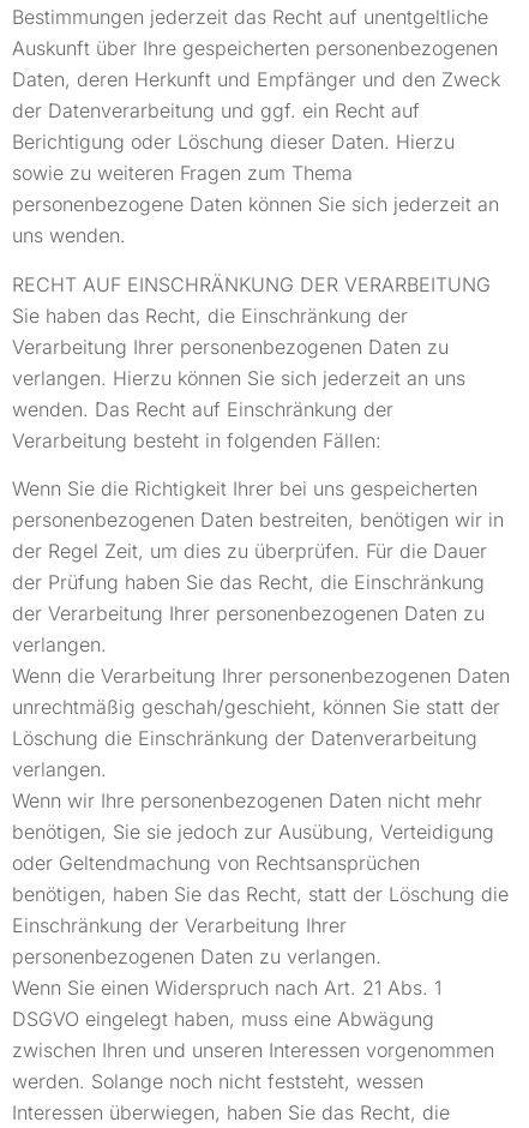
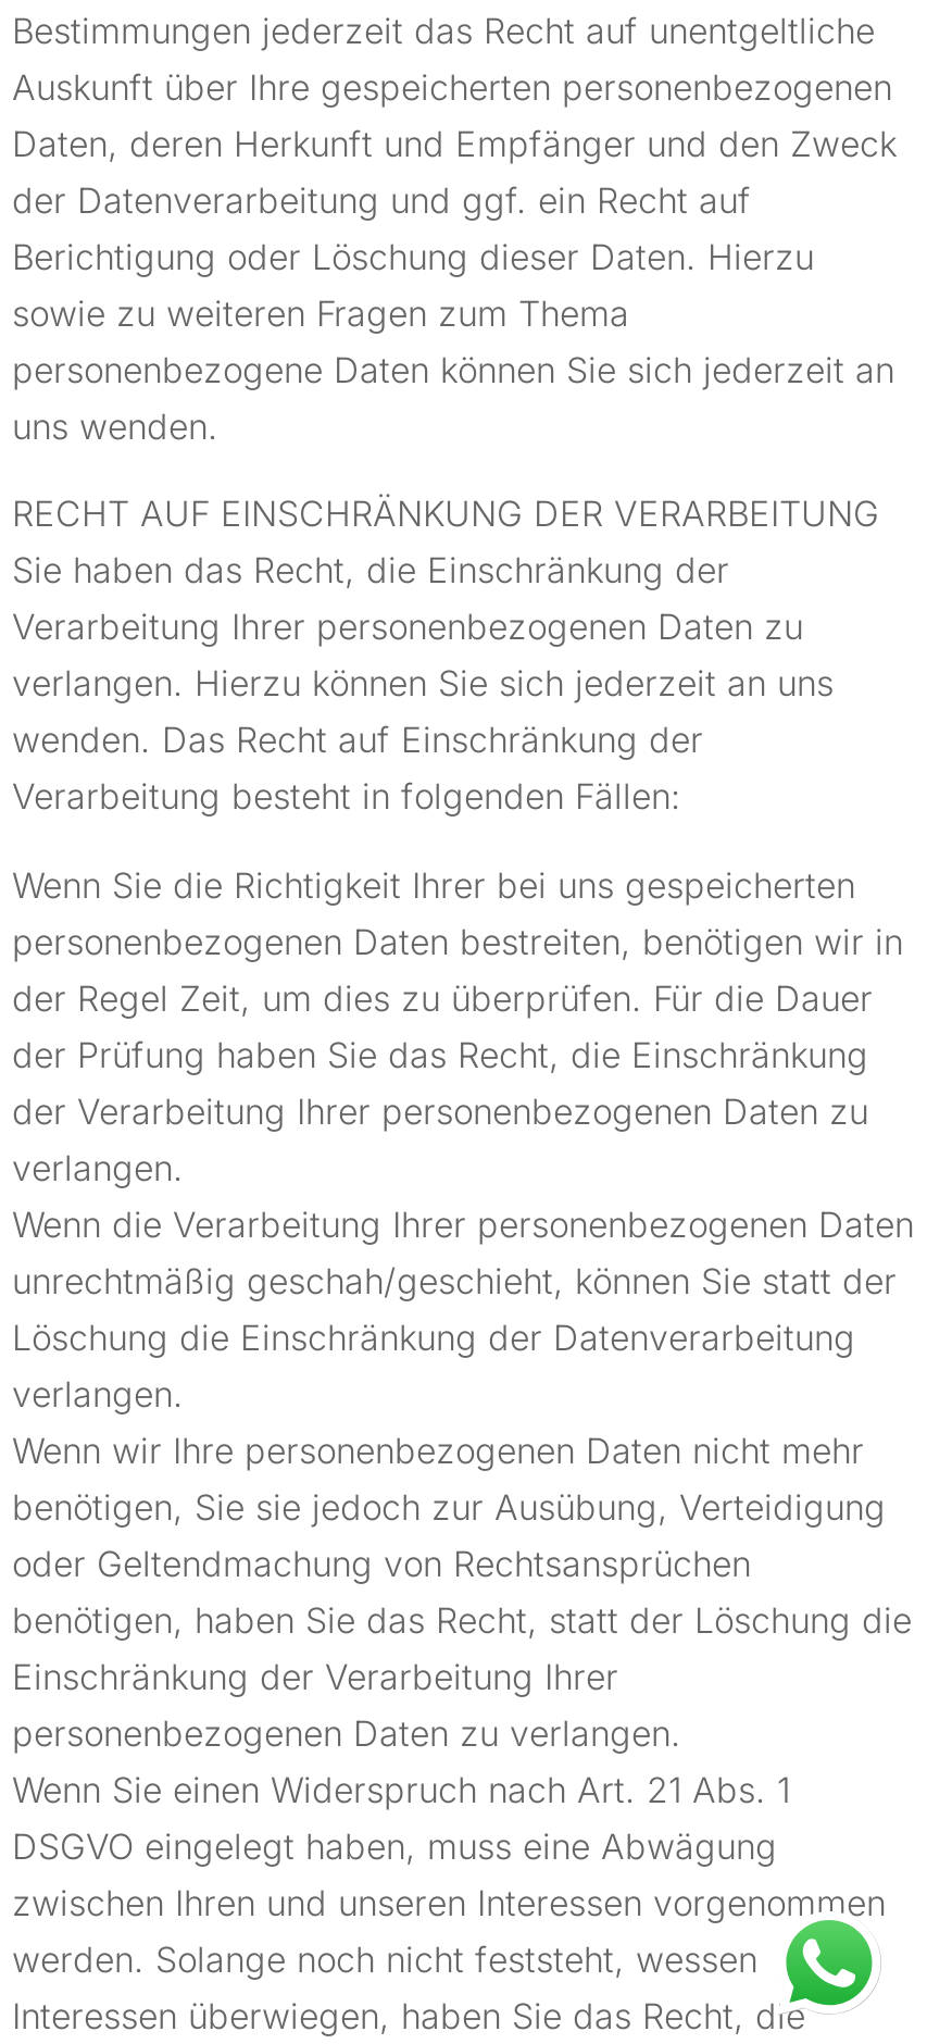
+ [image]
